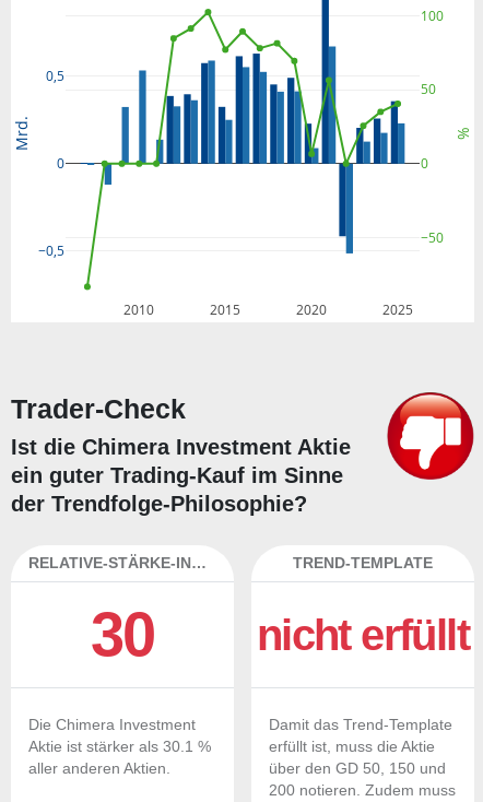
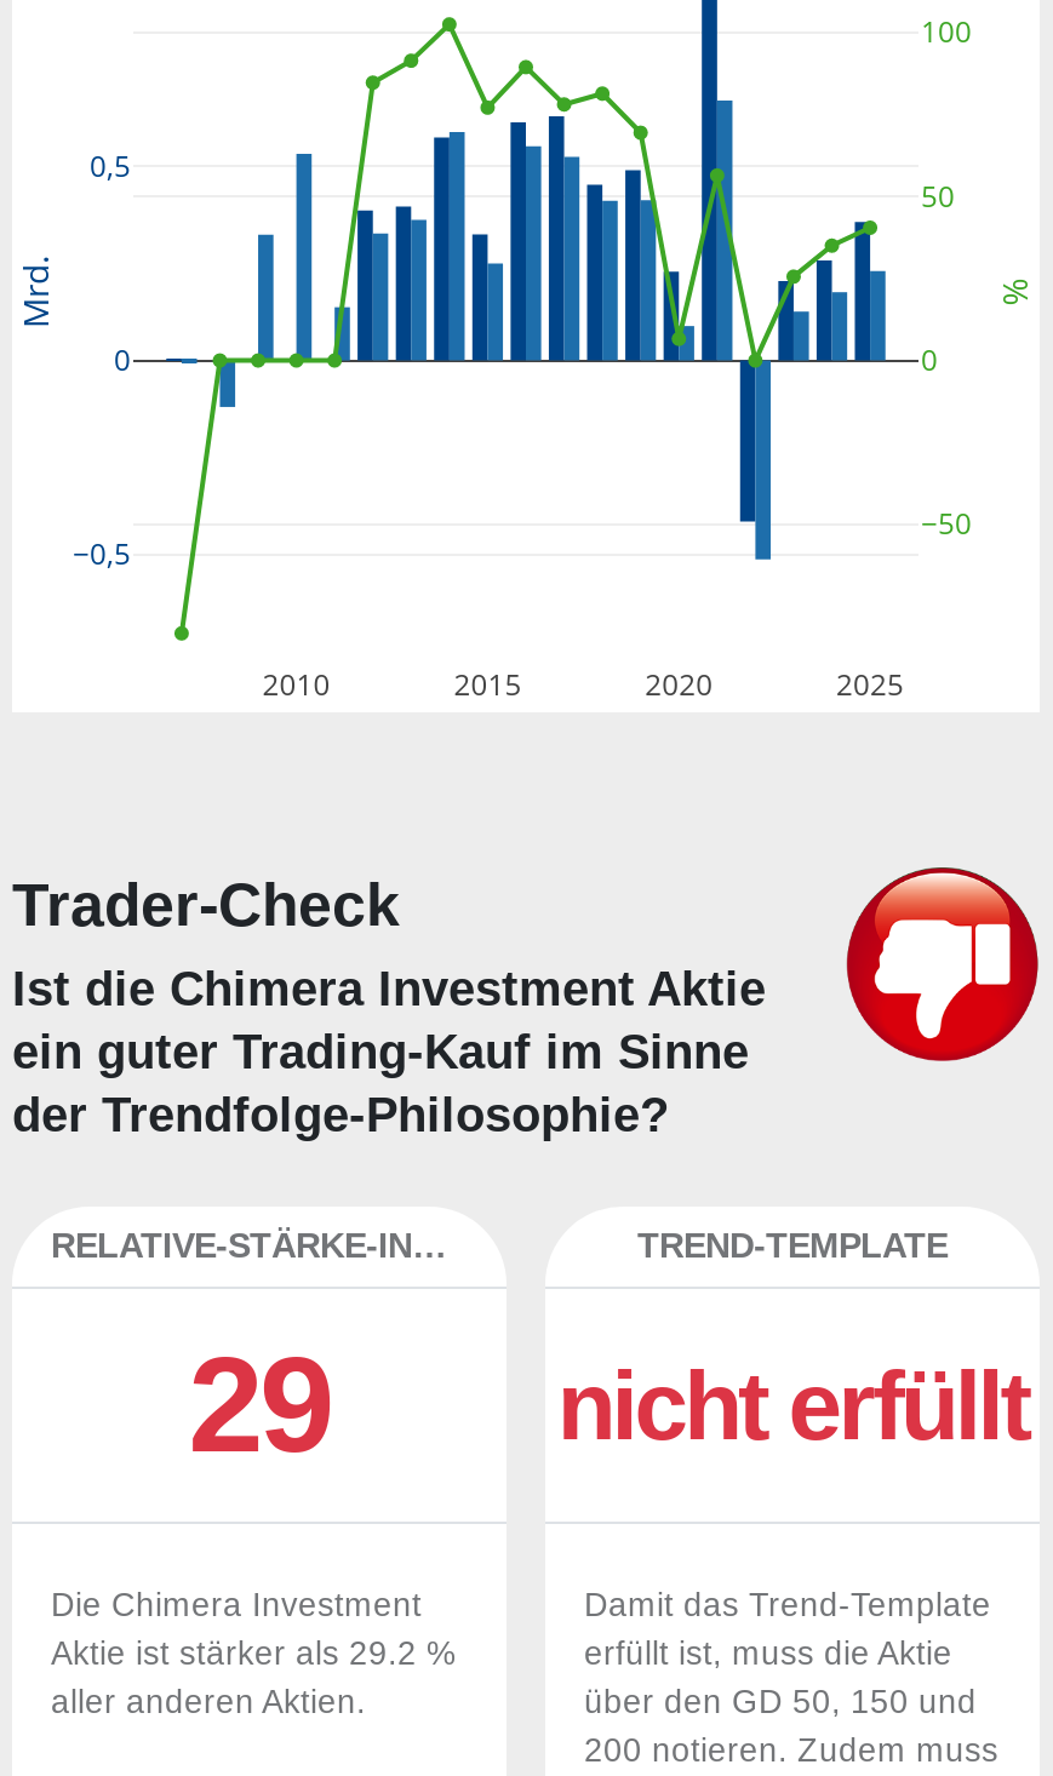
- 30
+ 29

- Aktie ist stärker als 30.1 %
+ Aktie ist stärker als 29.2 %
